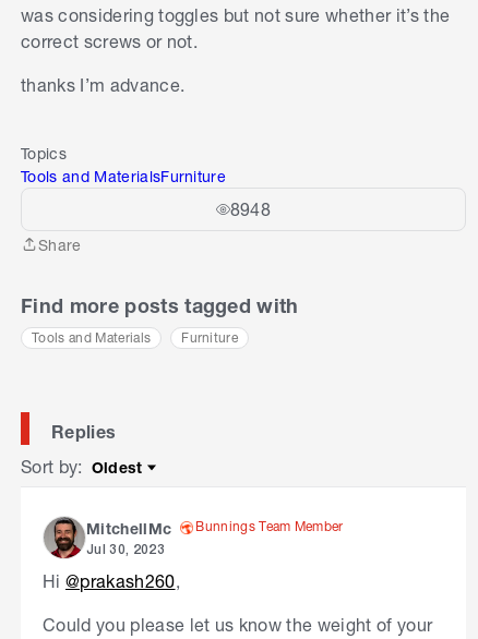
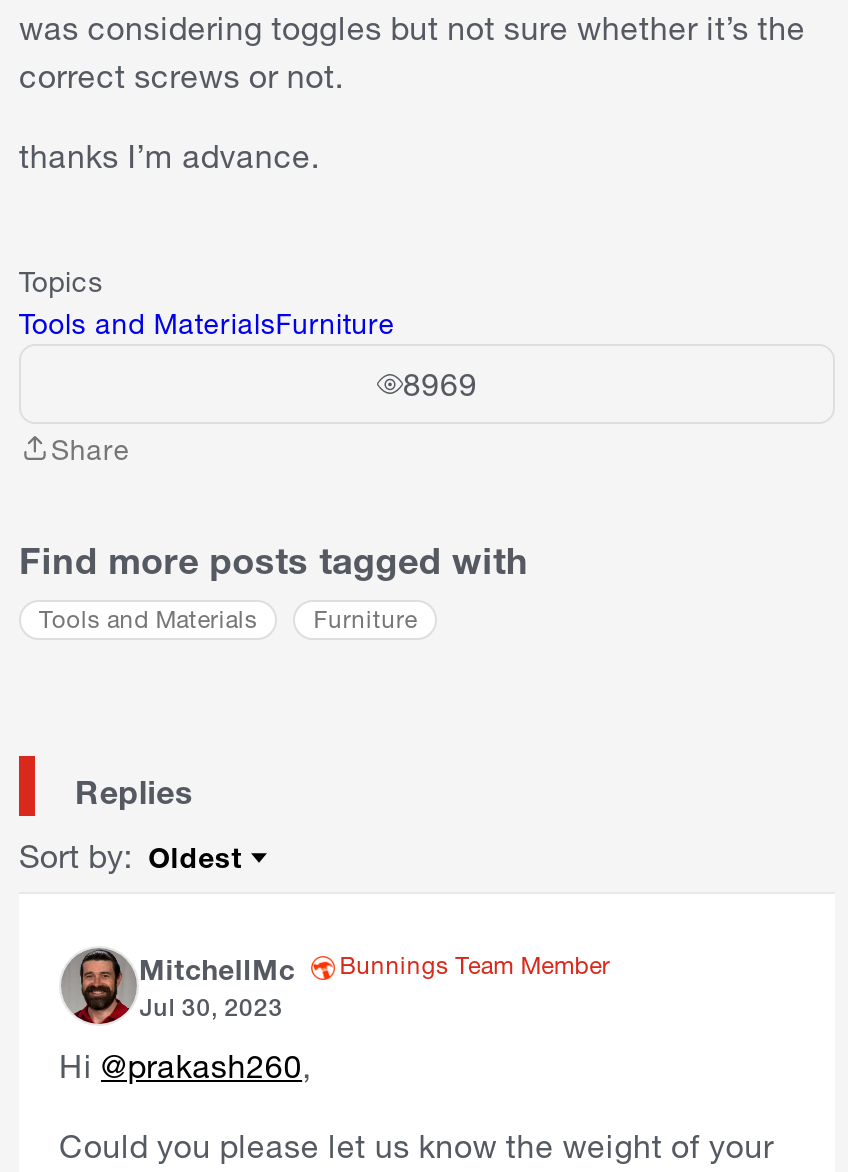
- 8948
+ 8969
